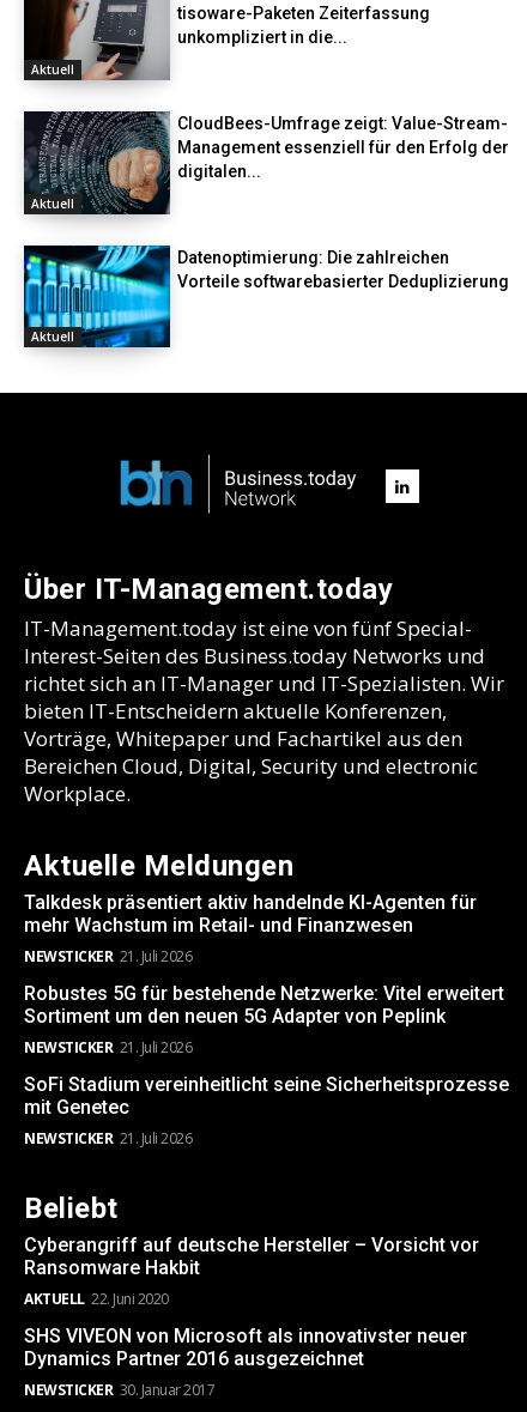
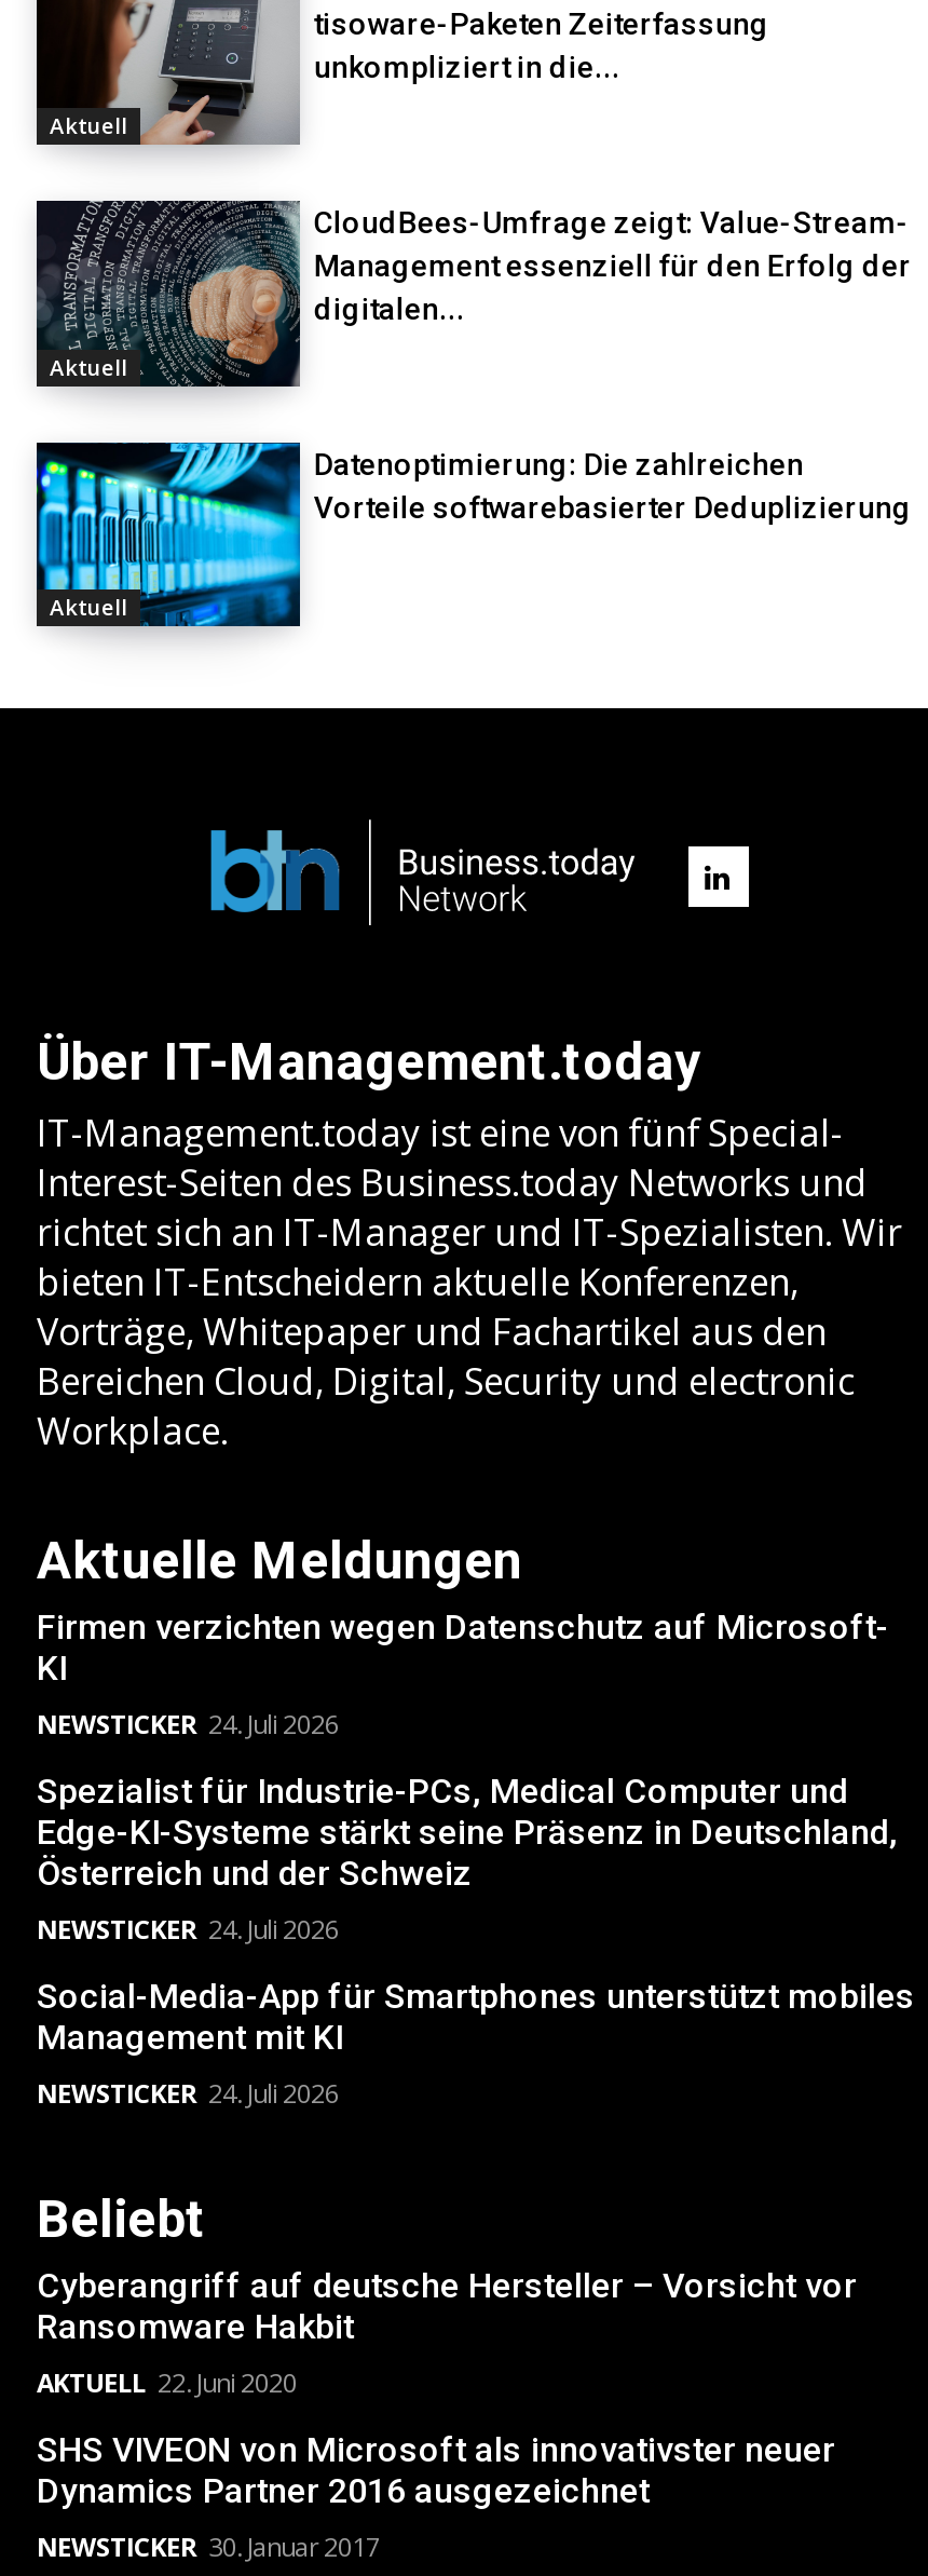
- Talkdesk präsentiert aktiv handelnde KI-Agenten für
- mehr Wachstum im Retail- und Finanzwesen
- NEWSTICKER 21. Juli 2026
+ Firmen verzichten wegen Datenschutz auf Microsoft-
+ KI
+ NEWSTICKER 24. Juli 2026

- Robustes 5G für bestehende Netzwerke: Vitel erweitert
- Sortiment um den neuen 5G Adapter von Peplink
- NEWSTICKER 21. Juli 2026
+ Spezialist für Industrie-PCs, Medical Computer und
+ Edge-KI-Systeme stärkt seine Präsenz in Deutschland,
+ Österreich und der Schweiz
+ NEWSTICKER 24. Juli 2026

- SoFi Stadium vereinheitlicht seine Sicherheitsprozesse
- mit Genetec
- NEWSTICKER 21. Juli 2026
+ Social-Media-App für Smartphones unterstützt mobiles
+ Management mit KI
+ NEWSTICKER 24. Juli 2026
